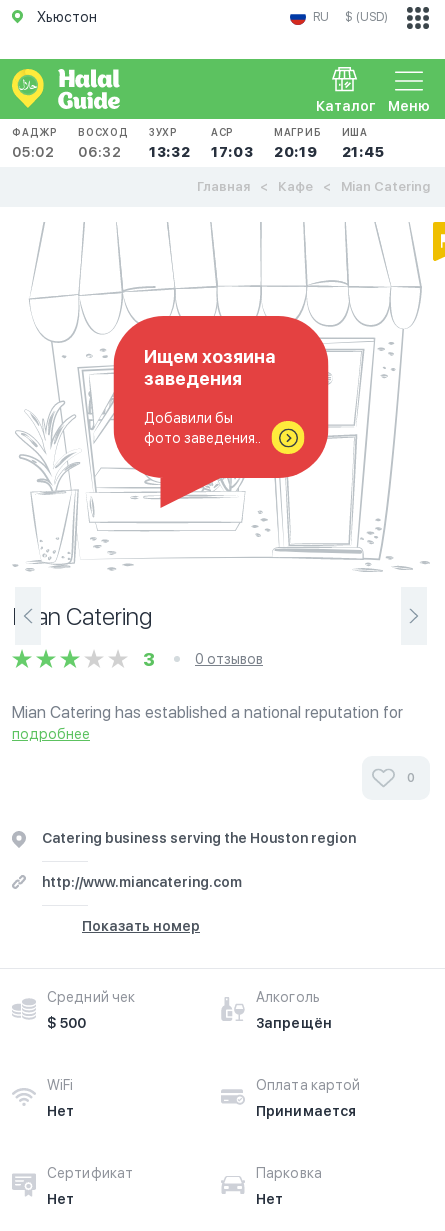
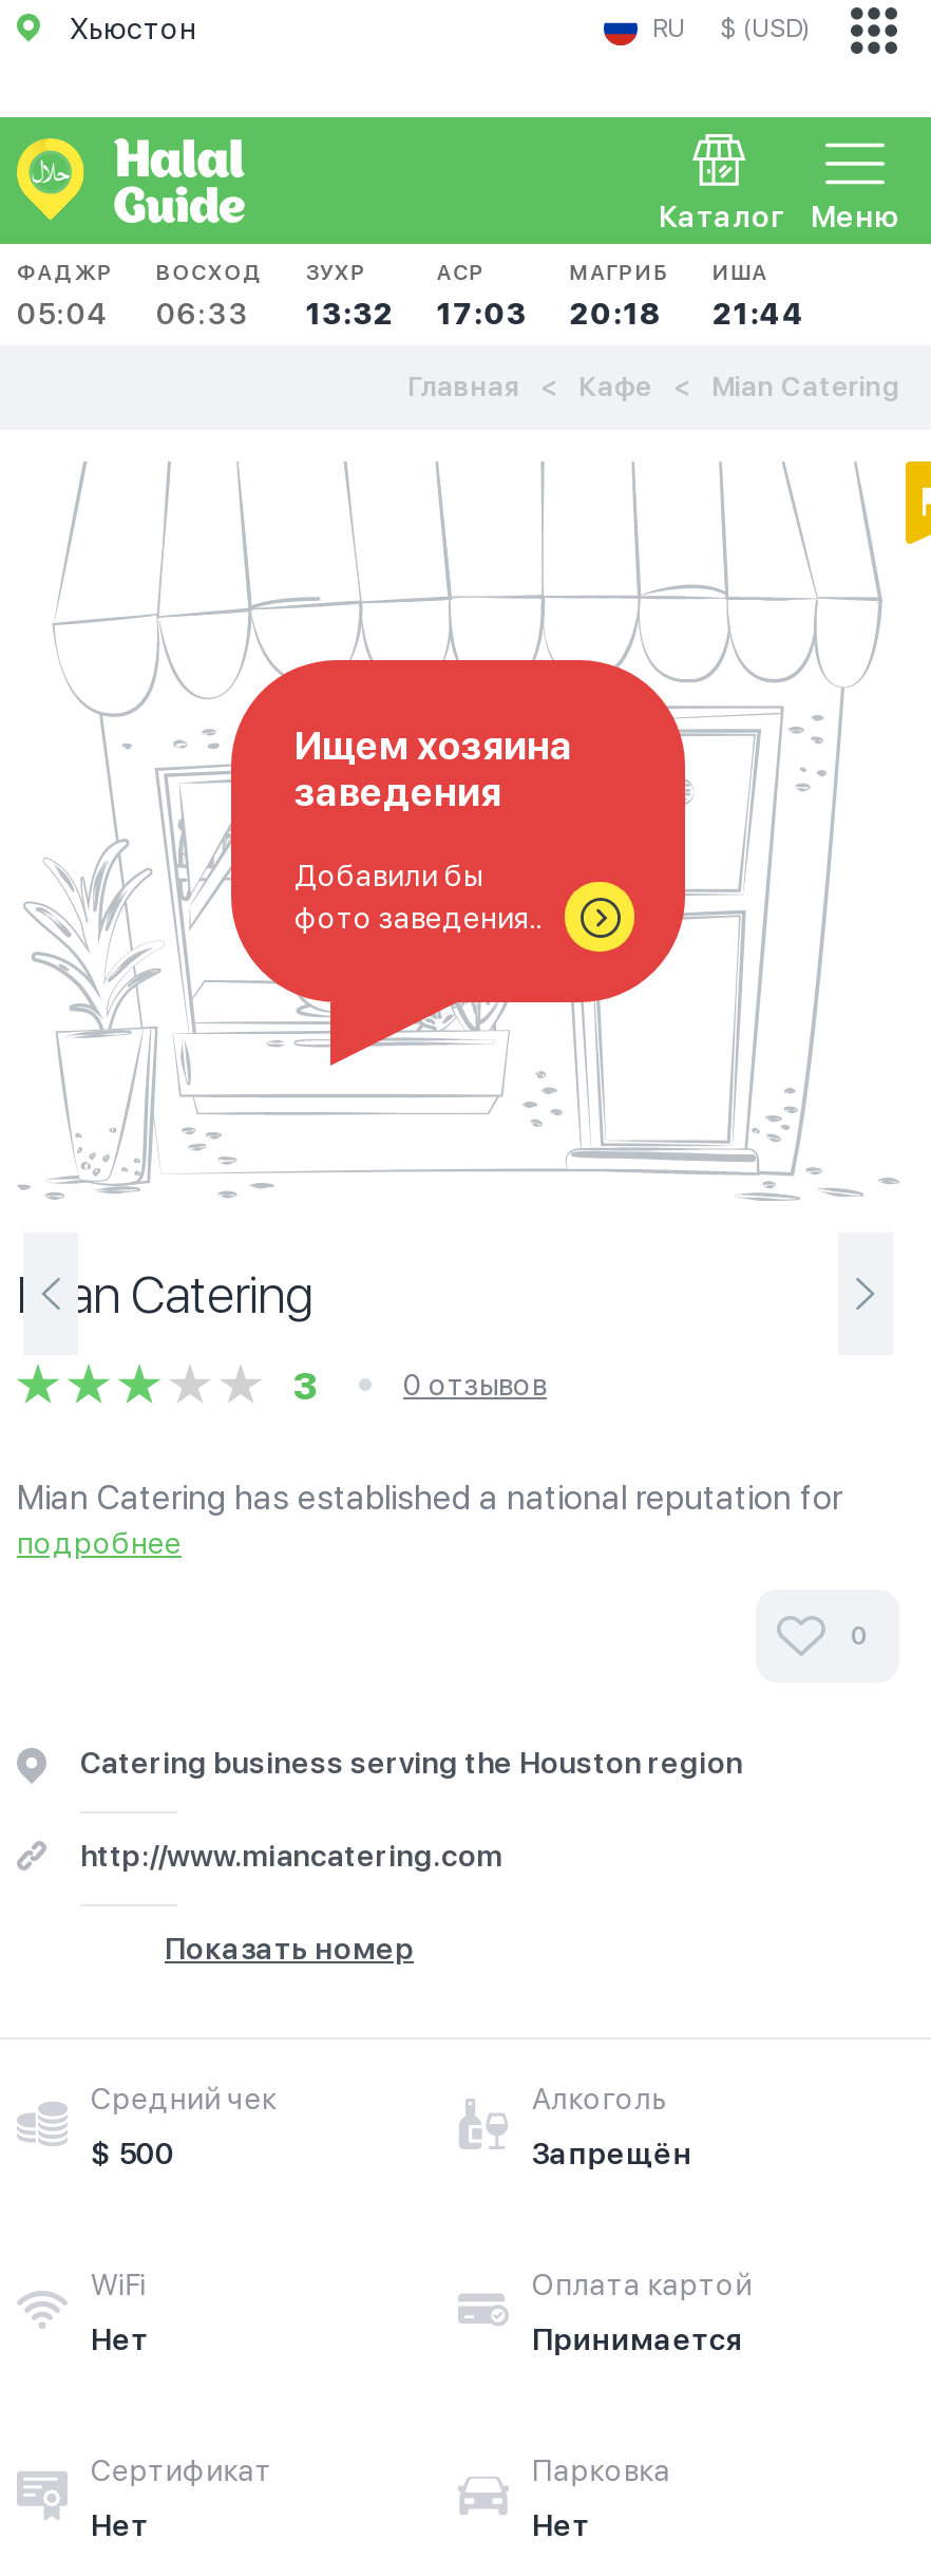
- 05:02
+ 05:04

- 06:32
+ 06:33

- 20:19
+ 20:18

- 21:45
+ 21:44
